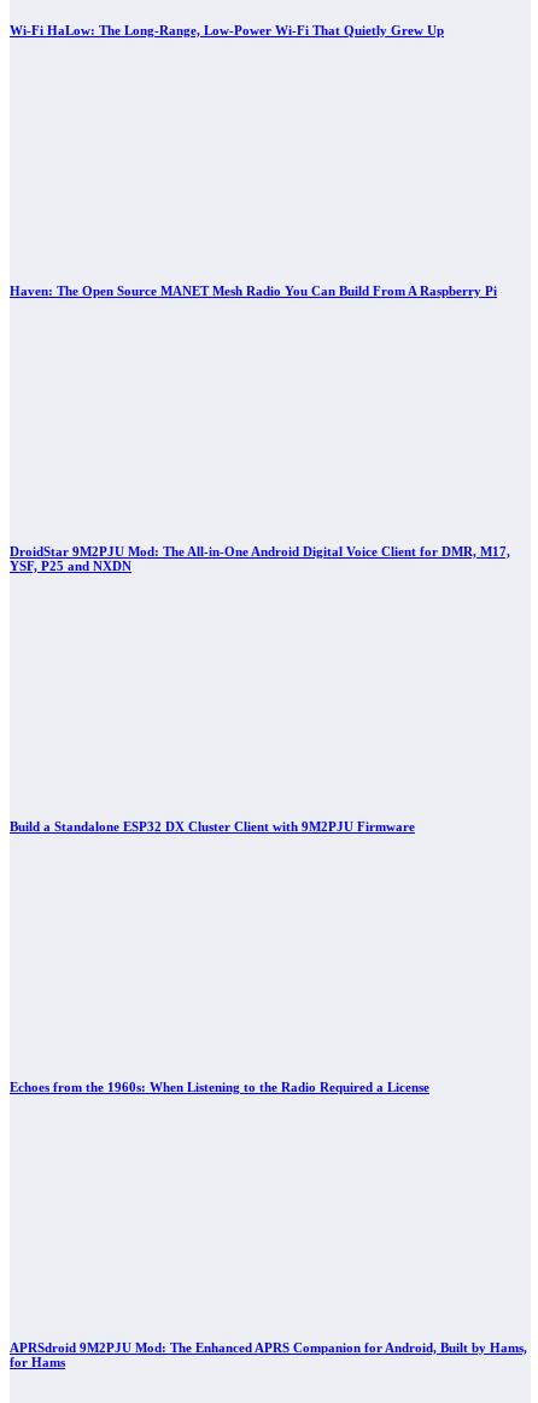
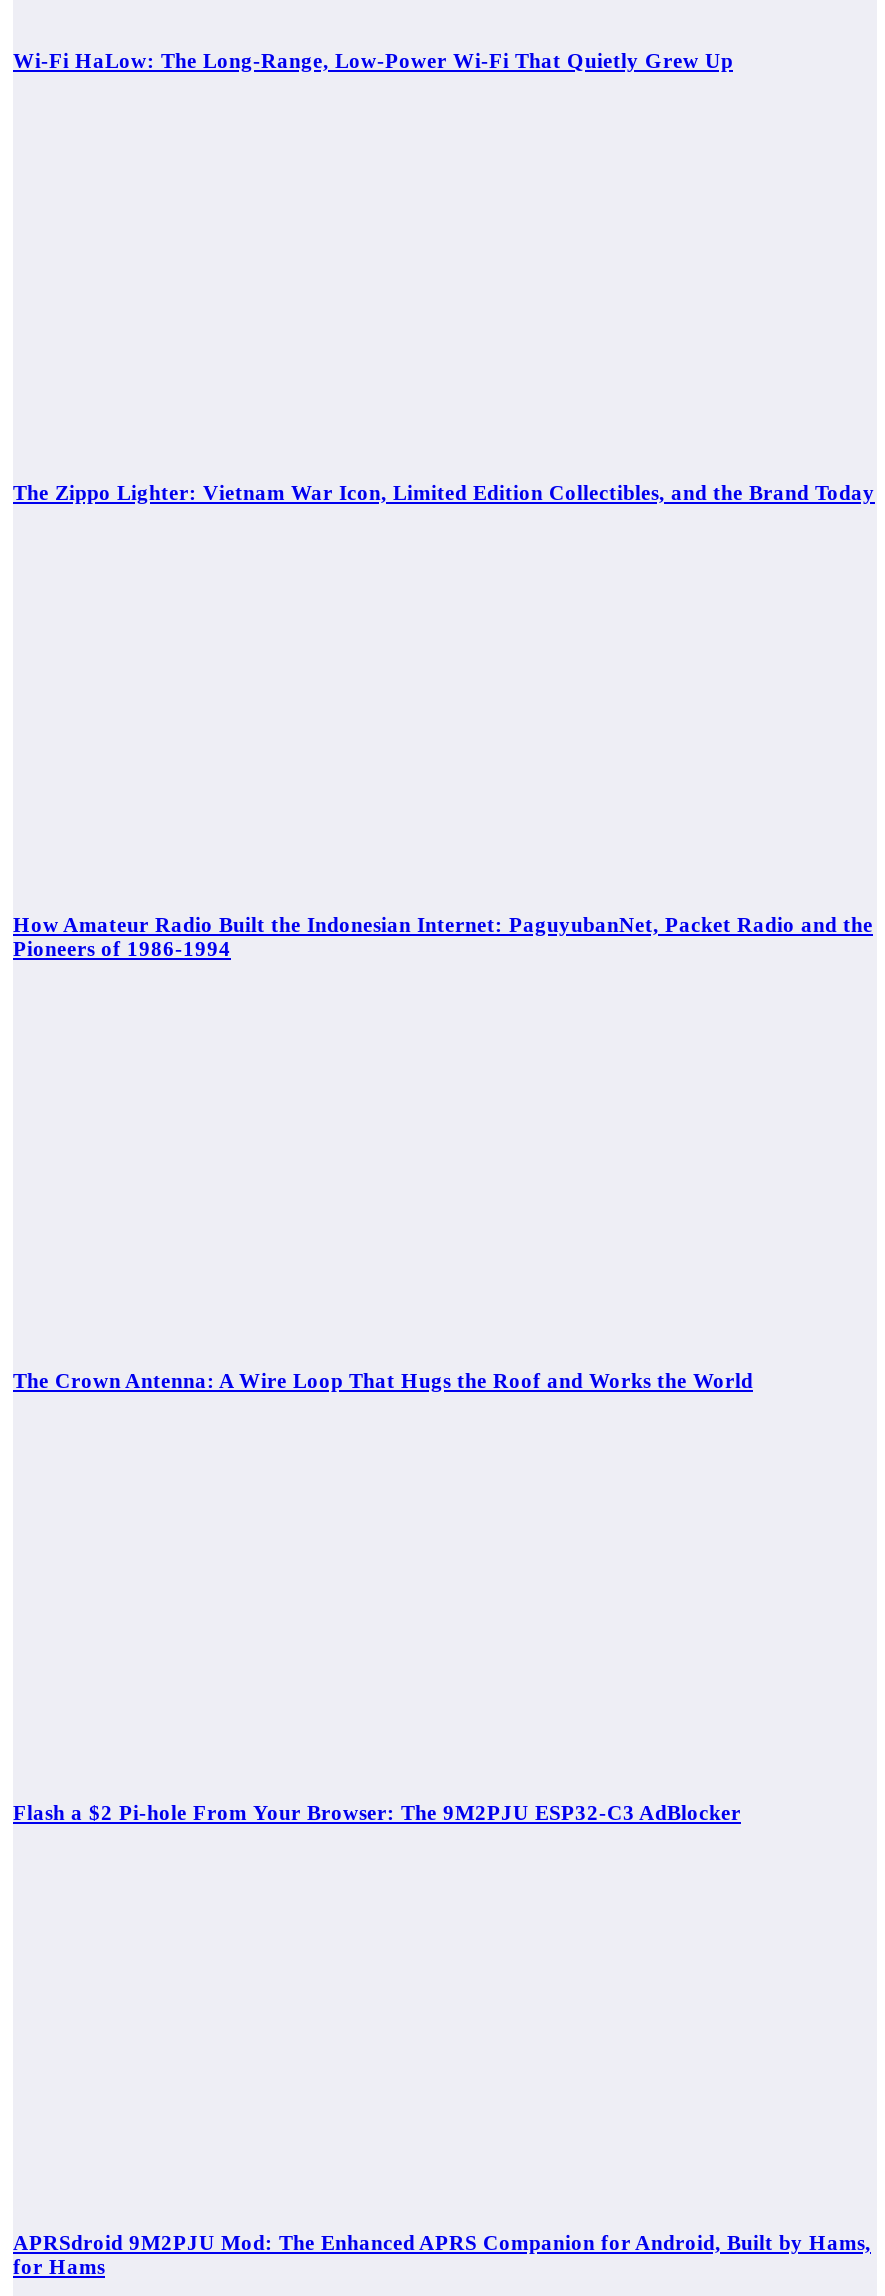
- Haven: The Open Source MANET Mesh Radio You Can Build From A Raspberry Pi
+ The Zippo Lighter: Vietnam War Icon, Limited Edition Collectibles, and the Brand Today

- DroidStar 9M2PJU Mod: The All-in-One Android Digital Voice Client for DMR, M17,
- YSF, P25 and NXDN
+ How Amateur Radio Built the Indonesian Internet: PaguyubanNet, Packet Radio and the
+ Pioneers of 1986-1994

- Build a Standalone ESP32 DX Cluster Client with 9M2PJU Firmware
+ The Crown Antenna: A Wire Loop That Hugs the Roof and Works the World

- Echoes from the 1960s: When Listening to the Radio Required a License
+ Flash a $2 Pi-hole From Your Browser: The 9M2PJU ESP32-C3 AdBlocker
